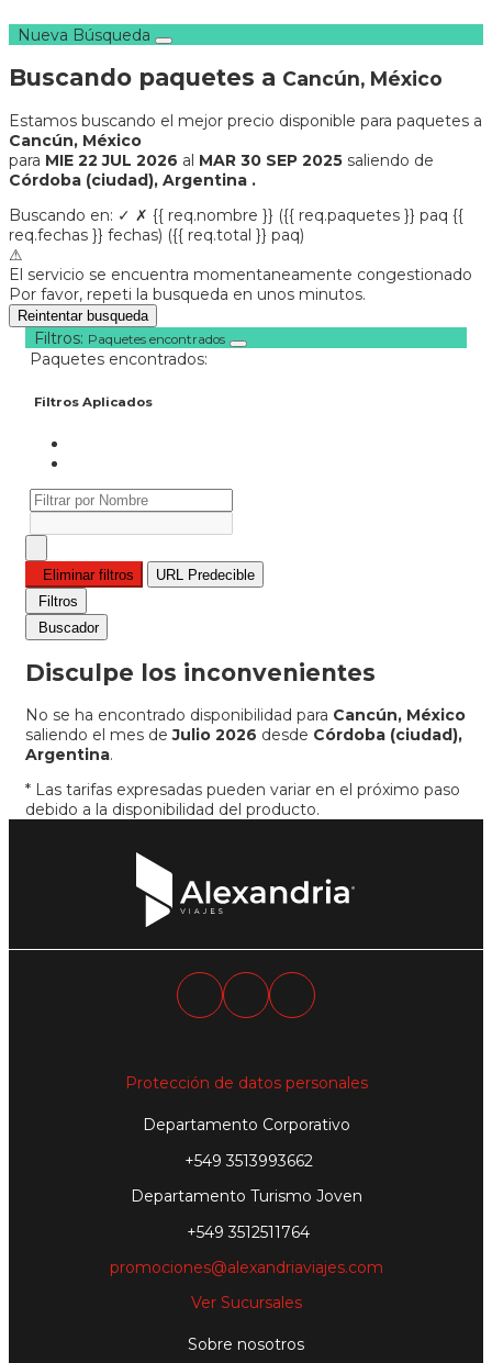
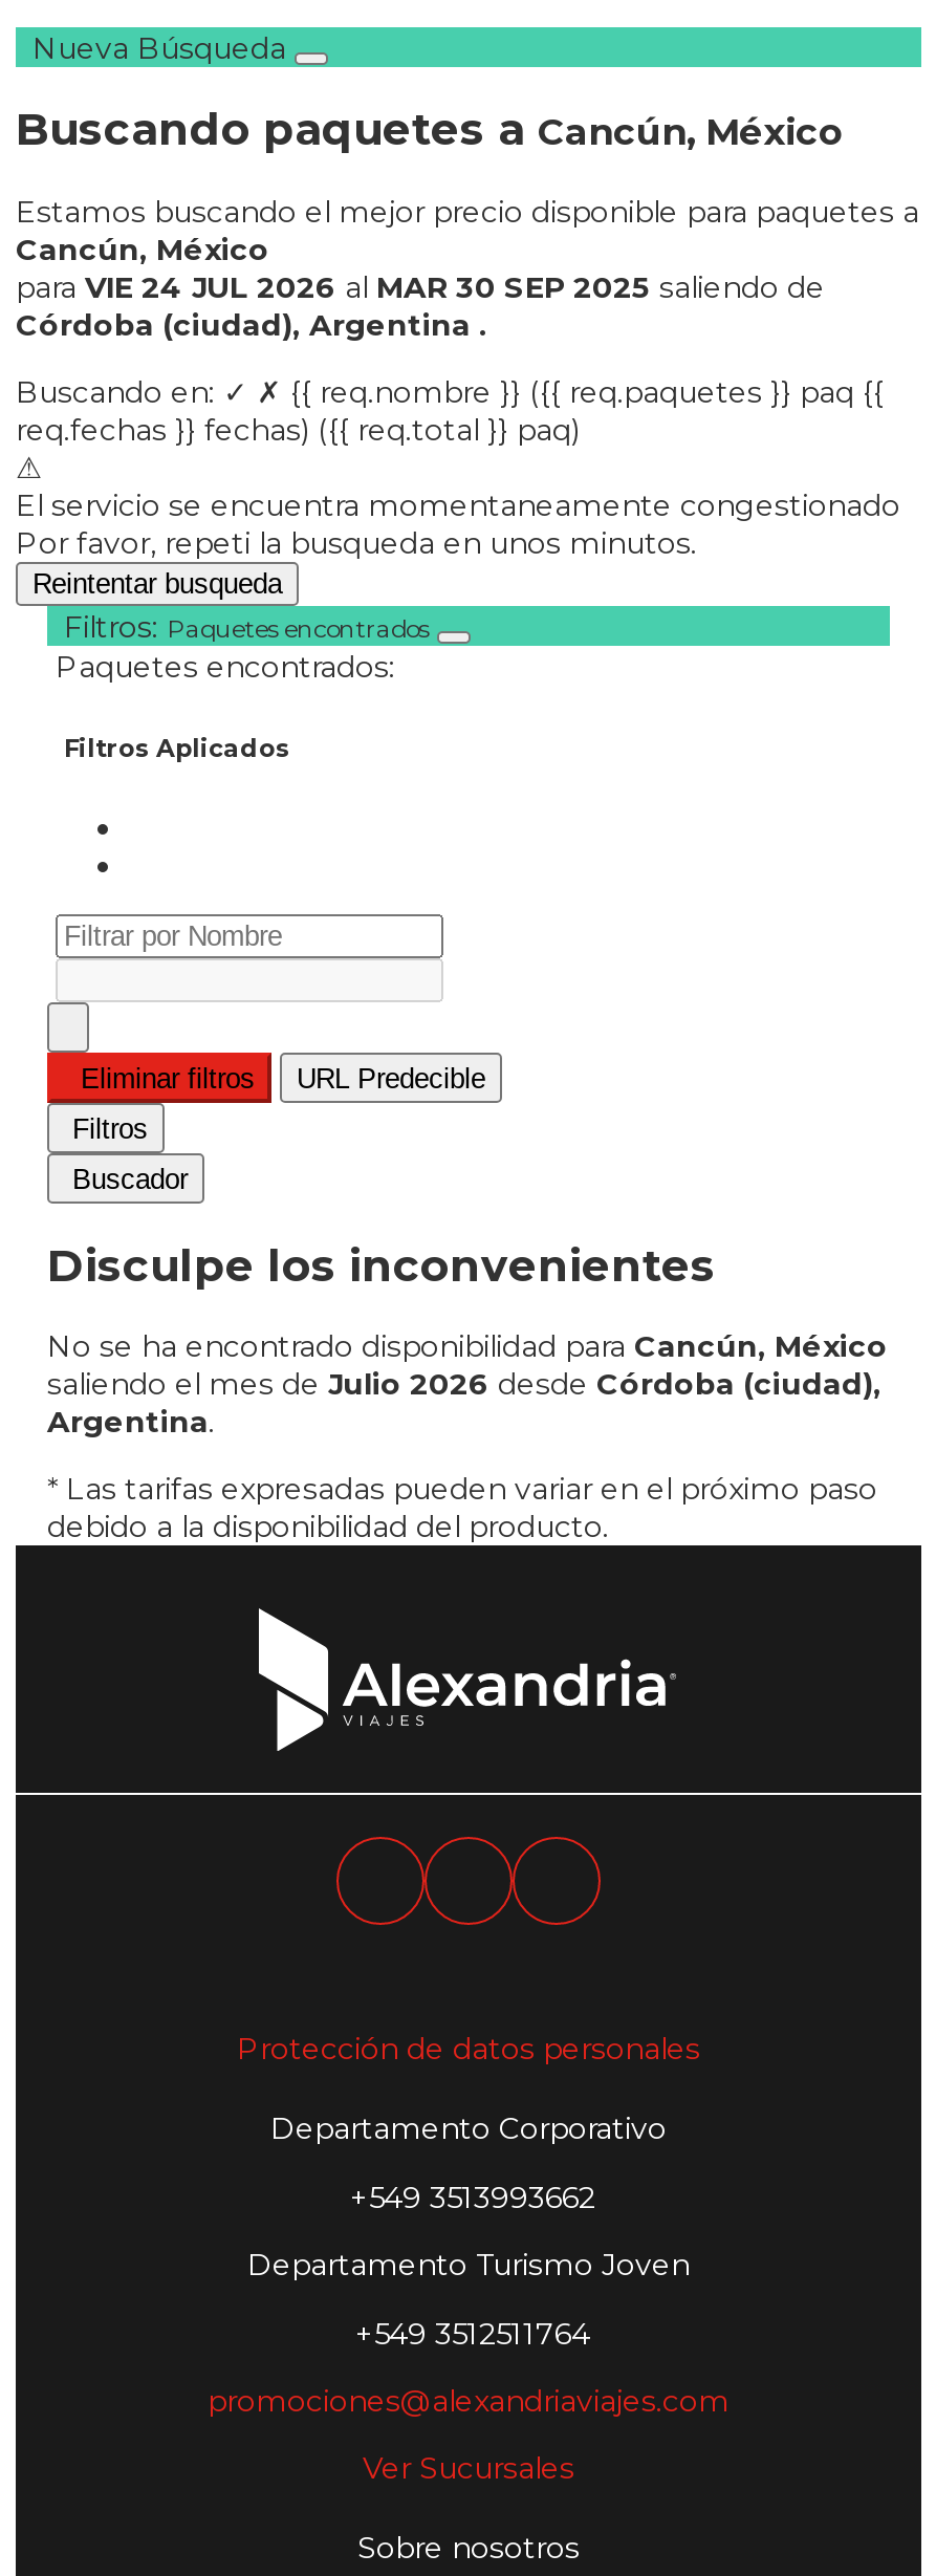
- para MIE 22 JUL 2026 al MAR 30 SEP 2025 saliendo de
+ para VIE 24 JUL 2026 al MAR 30 SEP 2025 saliendo de
